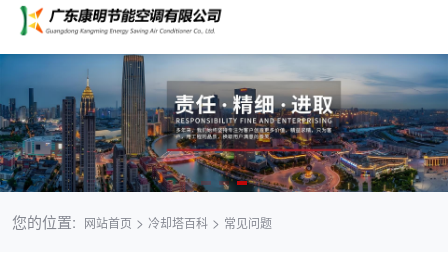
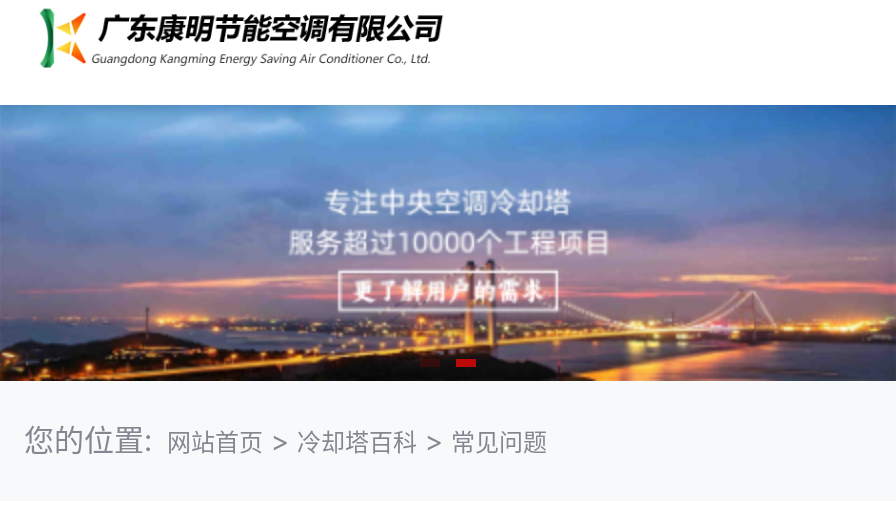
- [image]
+ [image]
